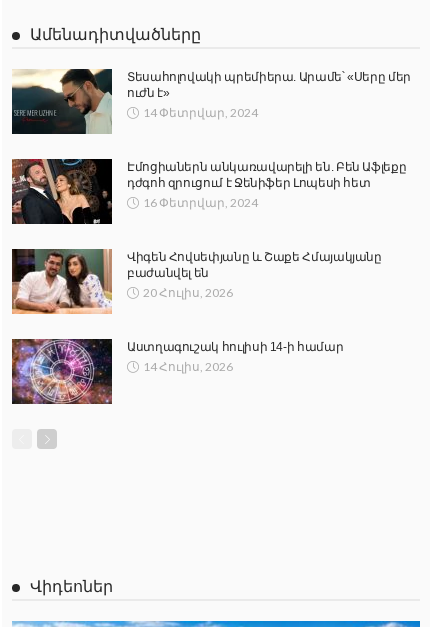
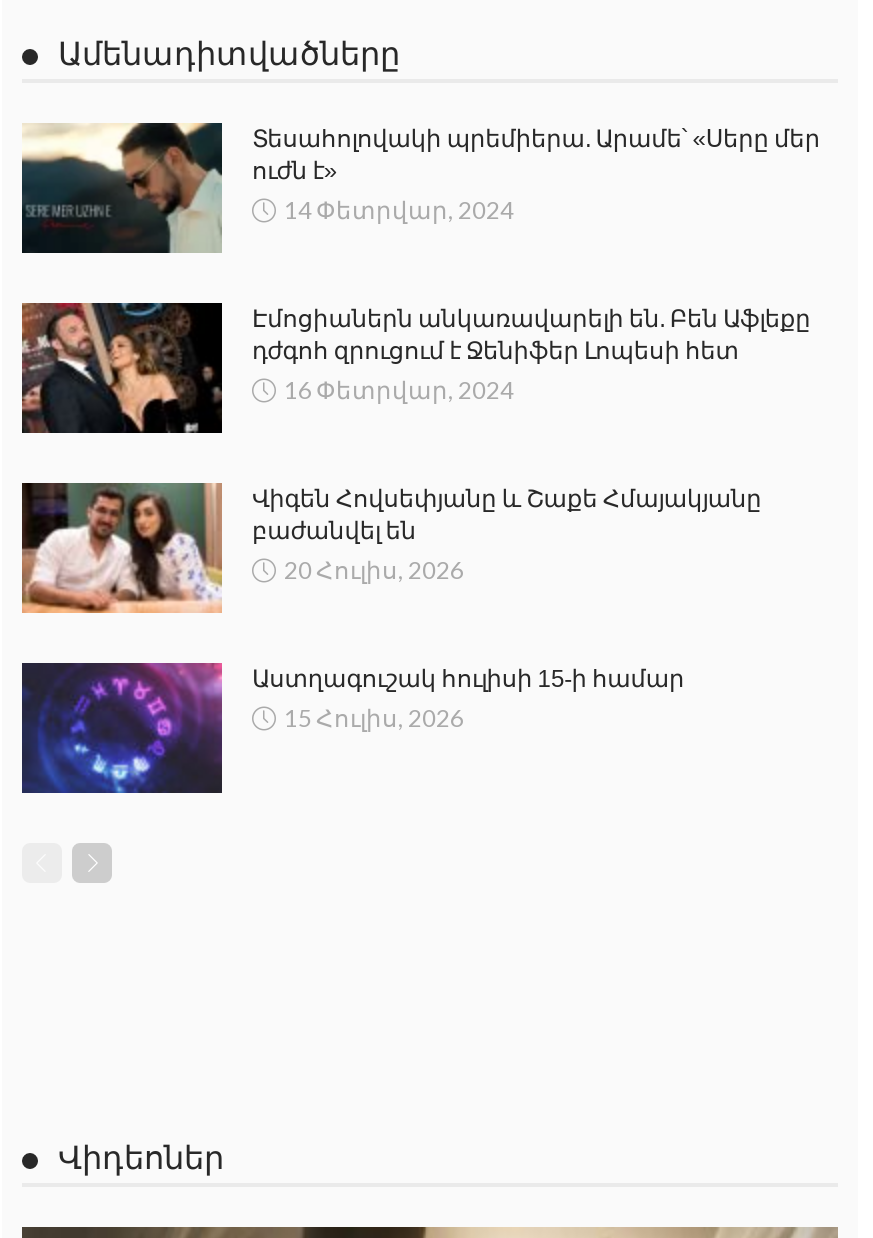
- [image]
- Աստղագուշակ հուլիսի 14-ի համար
+ [image]
+ Աստղագուշակ հուլիսի 15-ի համար

- 14 Հուլիս, 2026
+ 15 Հուլիս, 2026
